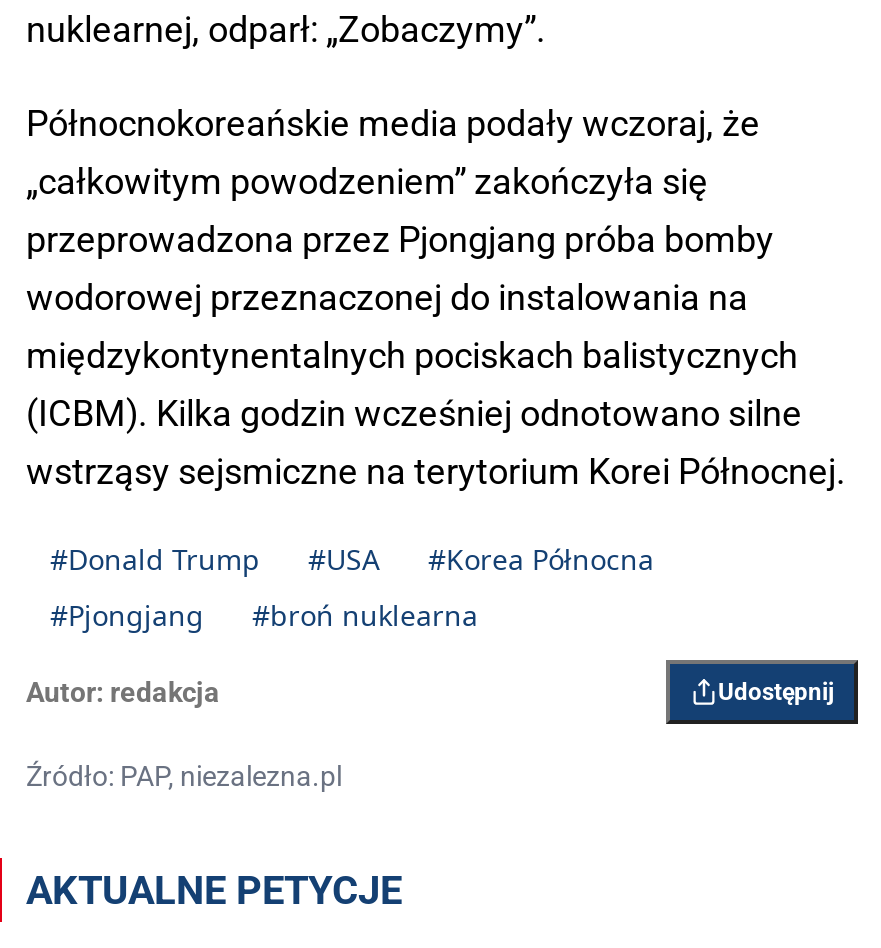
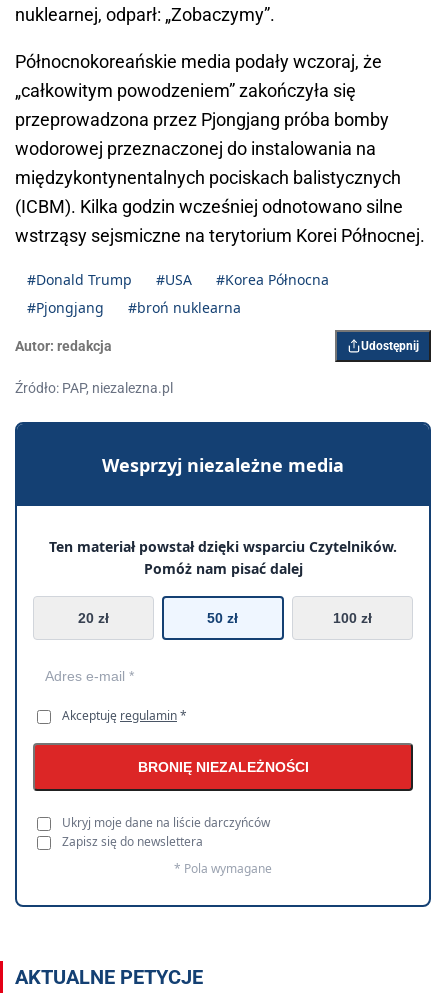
+ [image]
+ Wesprzyj niezależne media
+ Ten materiał powstał dzięki wsparciu Czytelników.
+ Pomóż nam pisać dalej
+ 20 zł
+ 50 zł
+ 100 zł

+ Akceptuję regulamin *
+ BRONIĘ NIEZALEŻNOŚCI
+ Ukryj moje dane na liście darczyńców
+ Zapisz się do newslettera
+ * Pola wymagane
